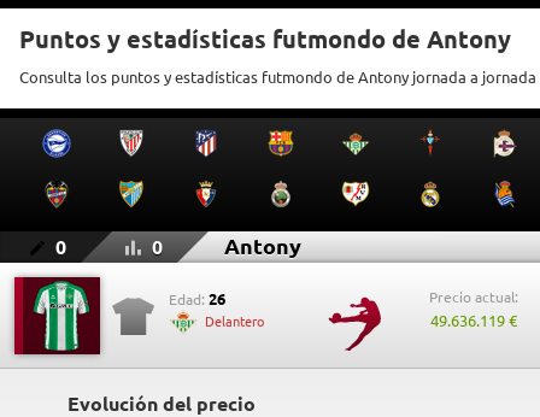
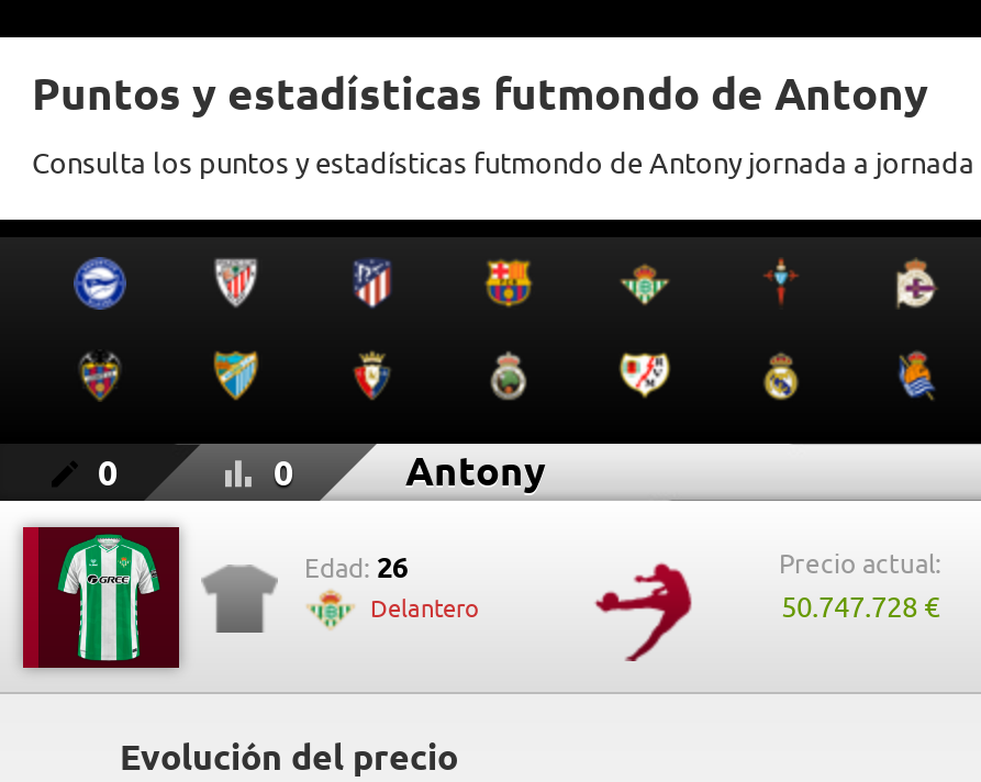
- 49.636.119 €
+ 50.747.728 €
